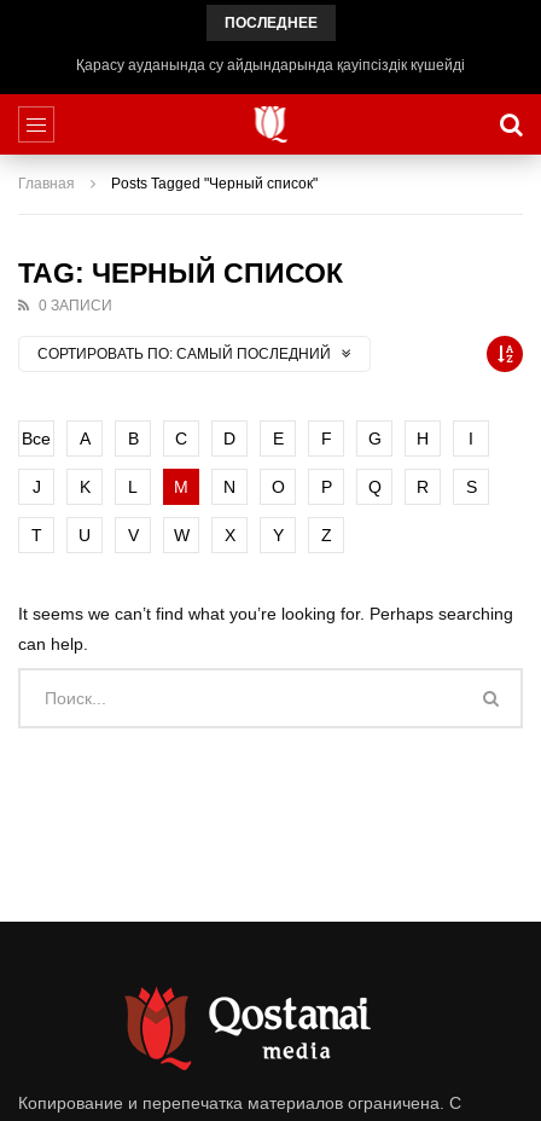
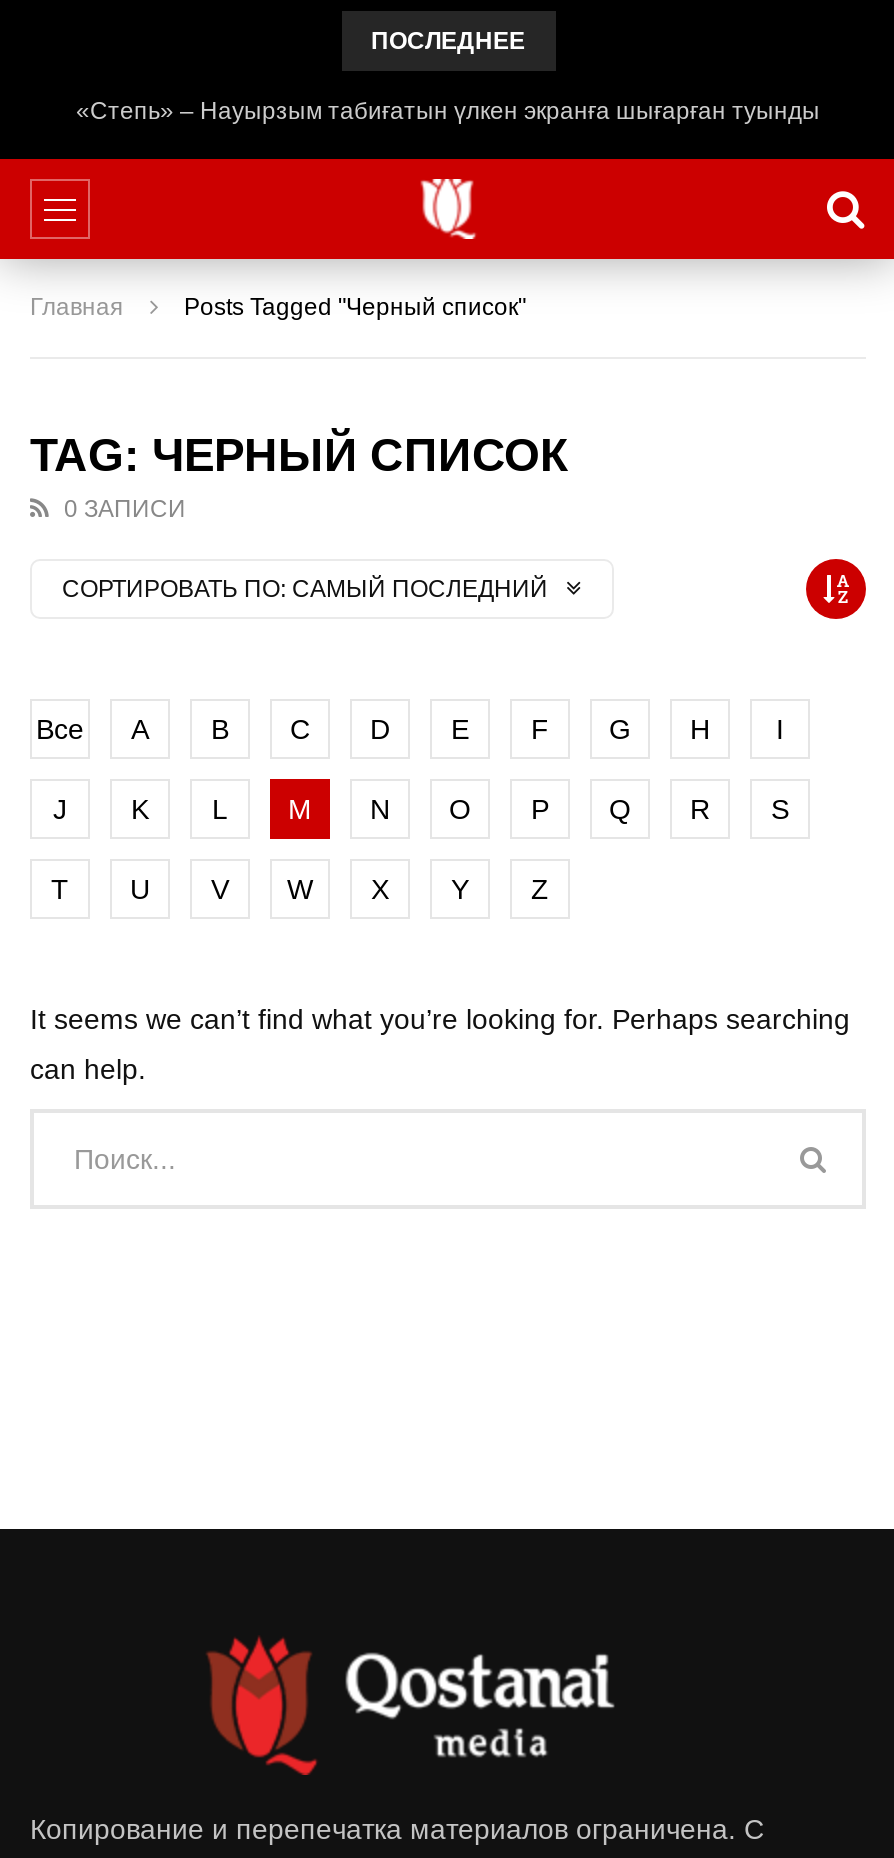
- Қарасу ауданында су айдындарында қауіпсіздік күшейді
+ «Степь» – Науырзым табиғатын үлкен экранға шығарған туынды
